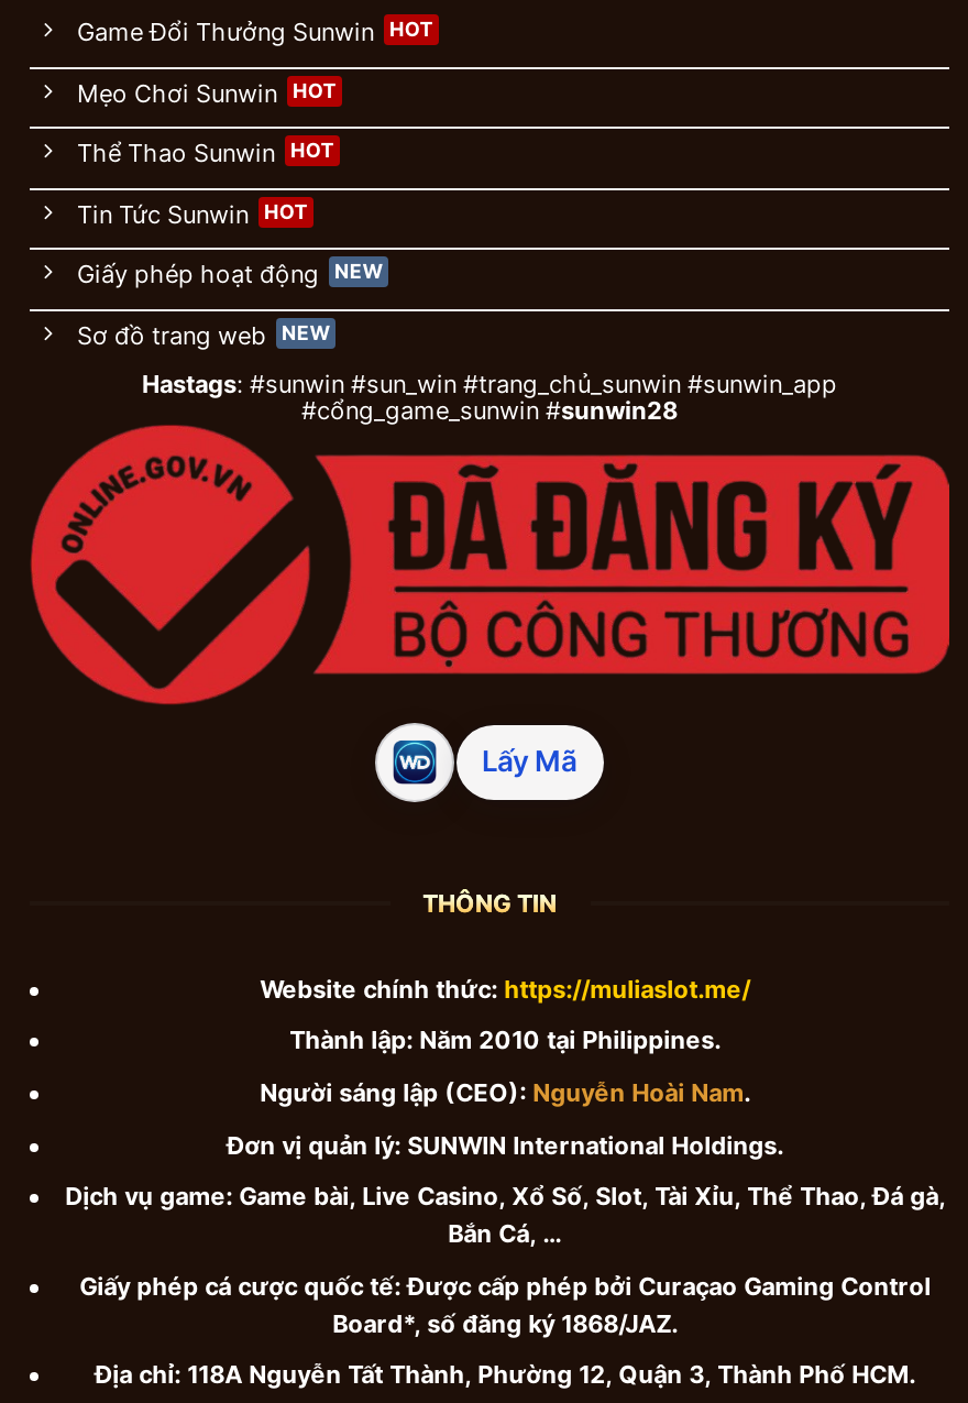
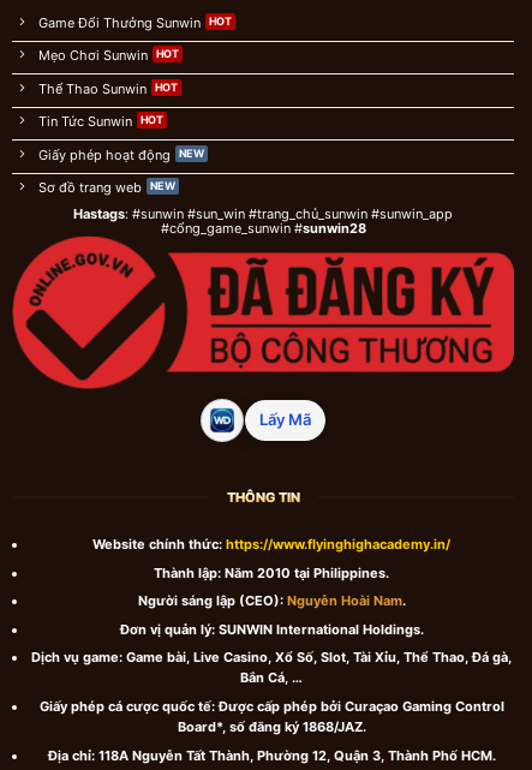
- Website chính thức: https://muliaslot.me/
+ Website chính thức: https://www.flyinghighacademy.in/
